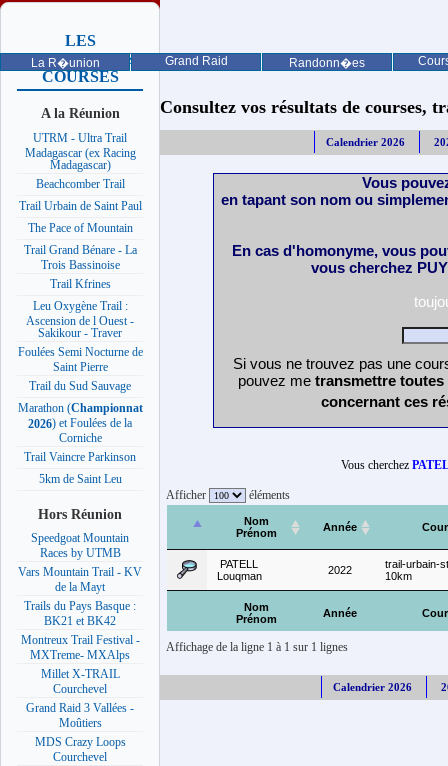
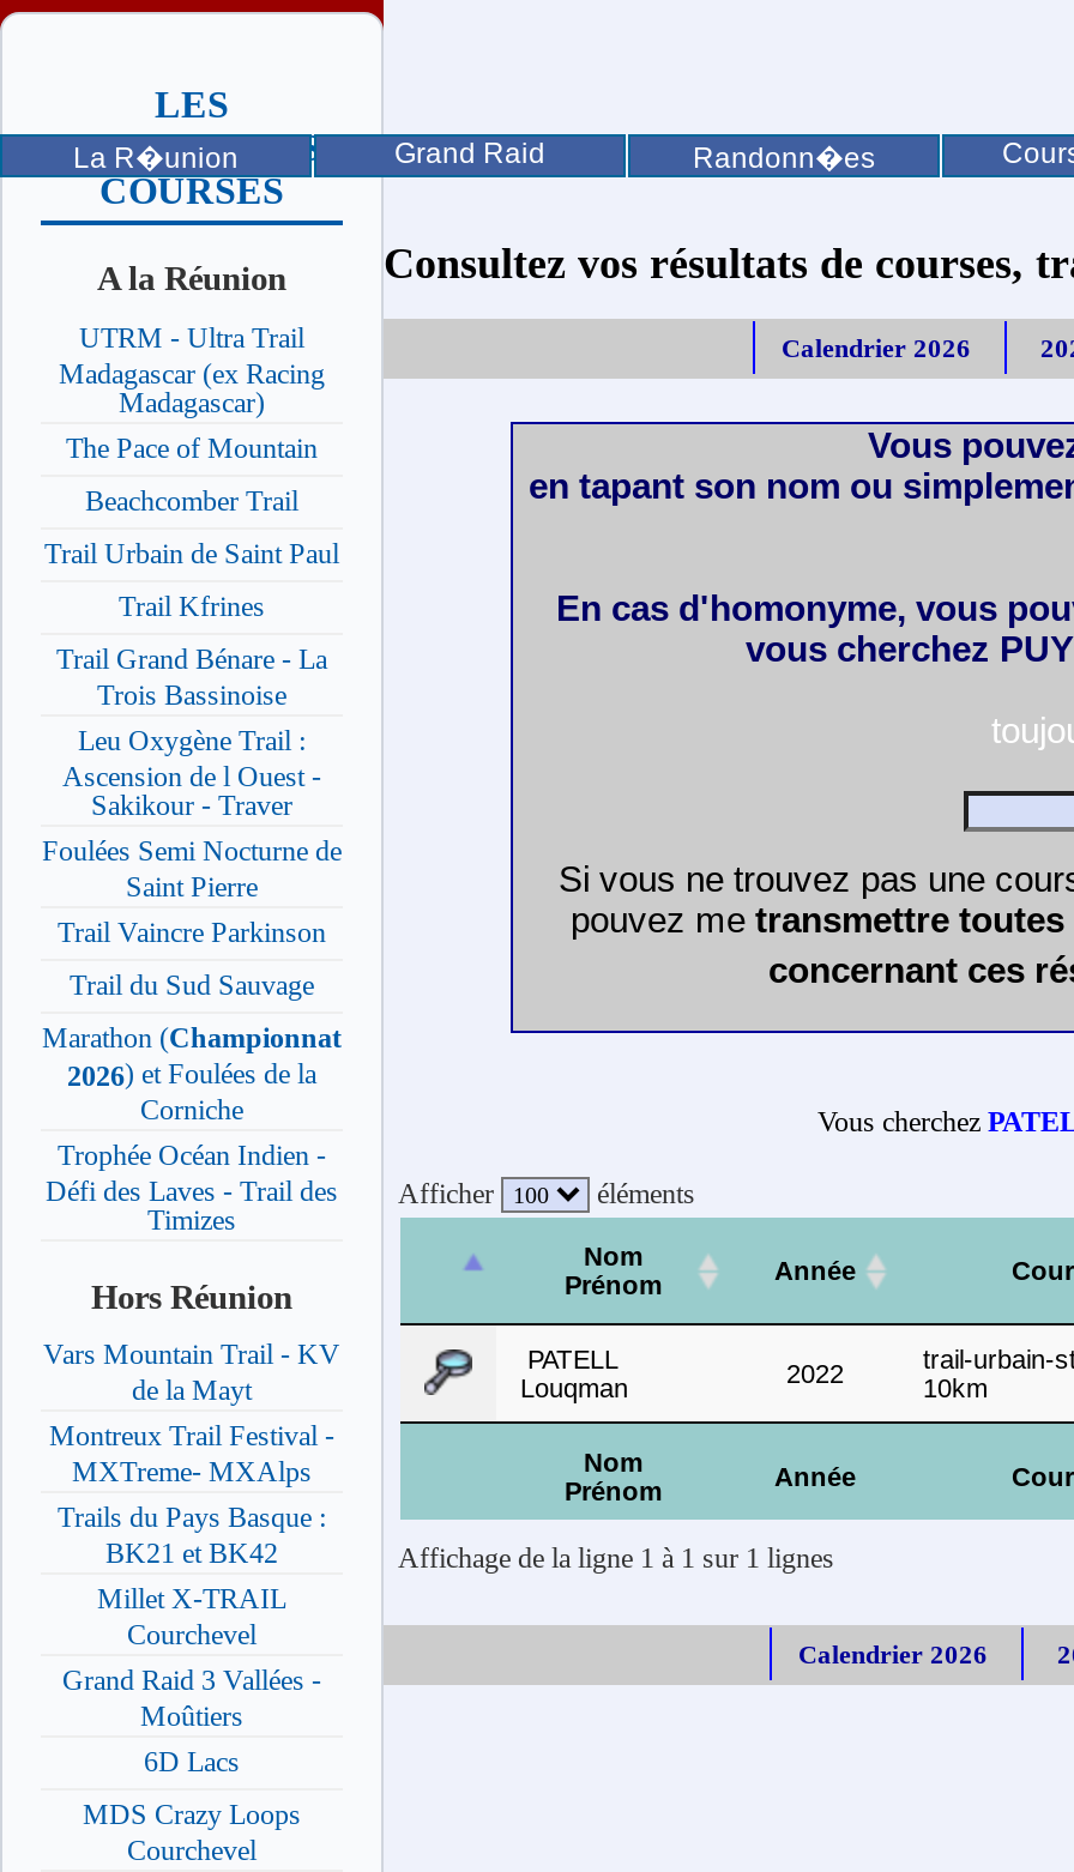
moved up: The Pace of Mountain

moved up: Trail Kfrines

moved up: Trail Vaincre Parkinson

- 5km de Saint Leu
+ Trophée Océan Indien -
+ Défi des Laves - Trail des
+ Timizes

- Speedgoat Mountain
- Races by UTMB

moved up: Montreux Trail Festival - | MXTreme- MXAlps

+ 6D Lacs
